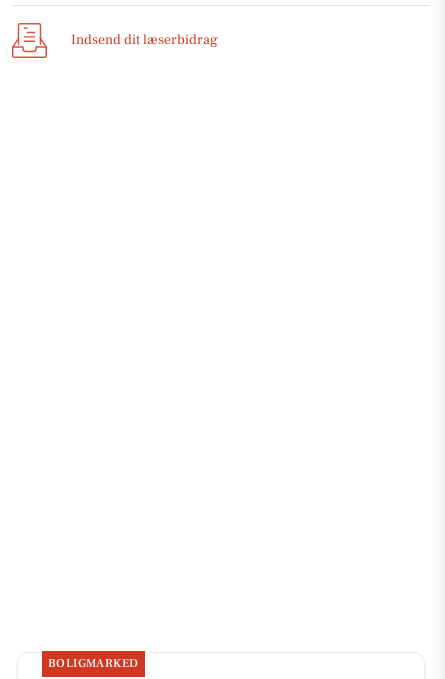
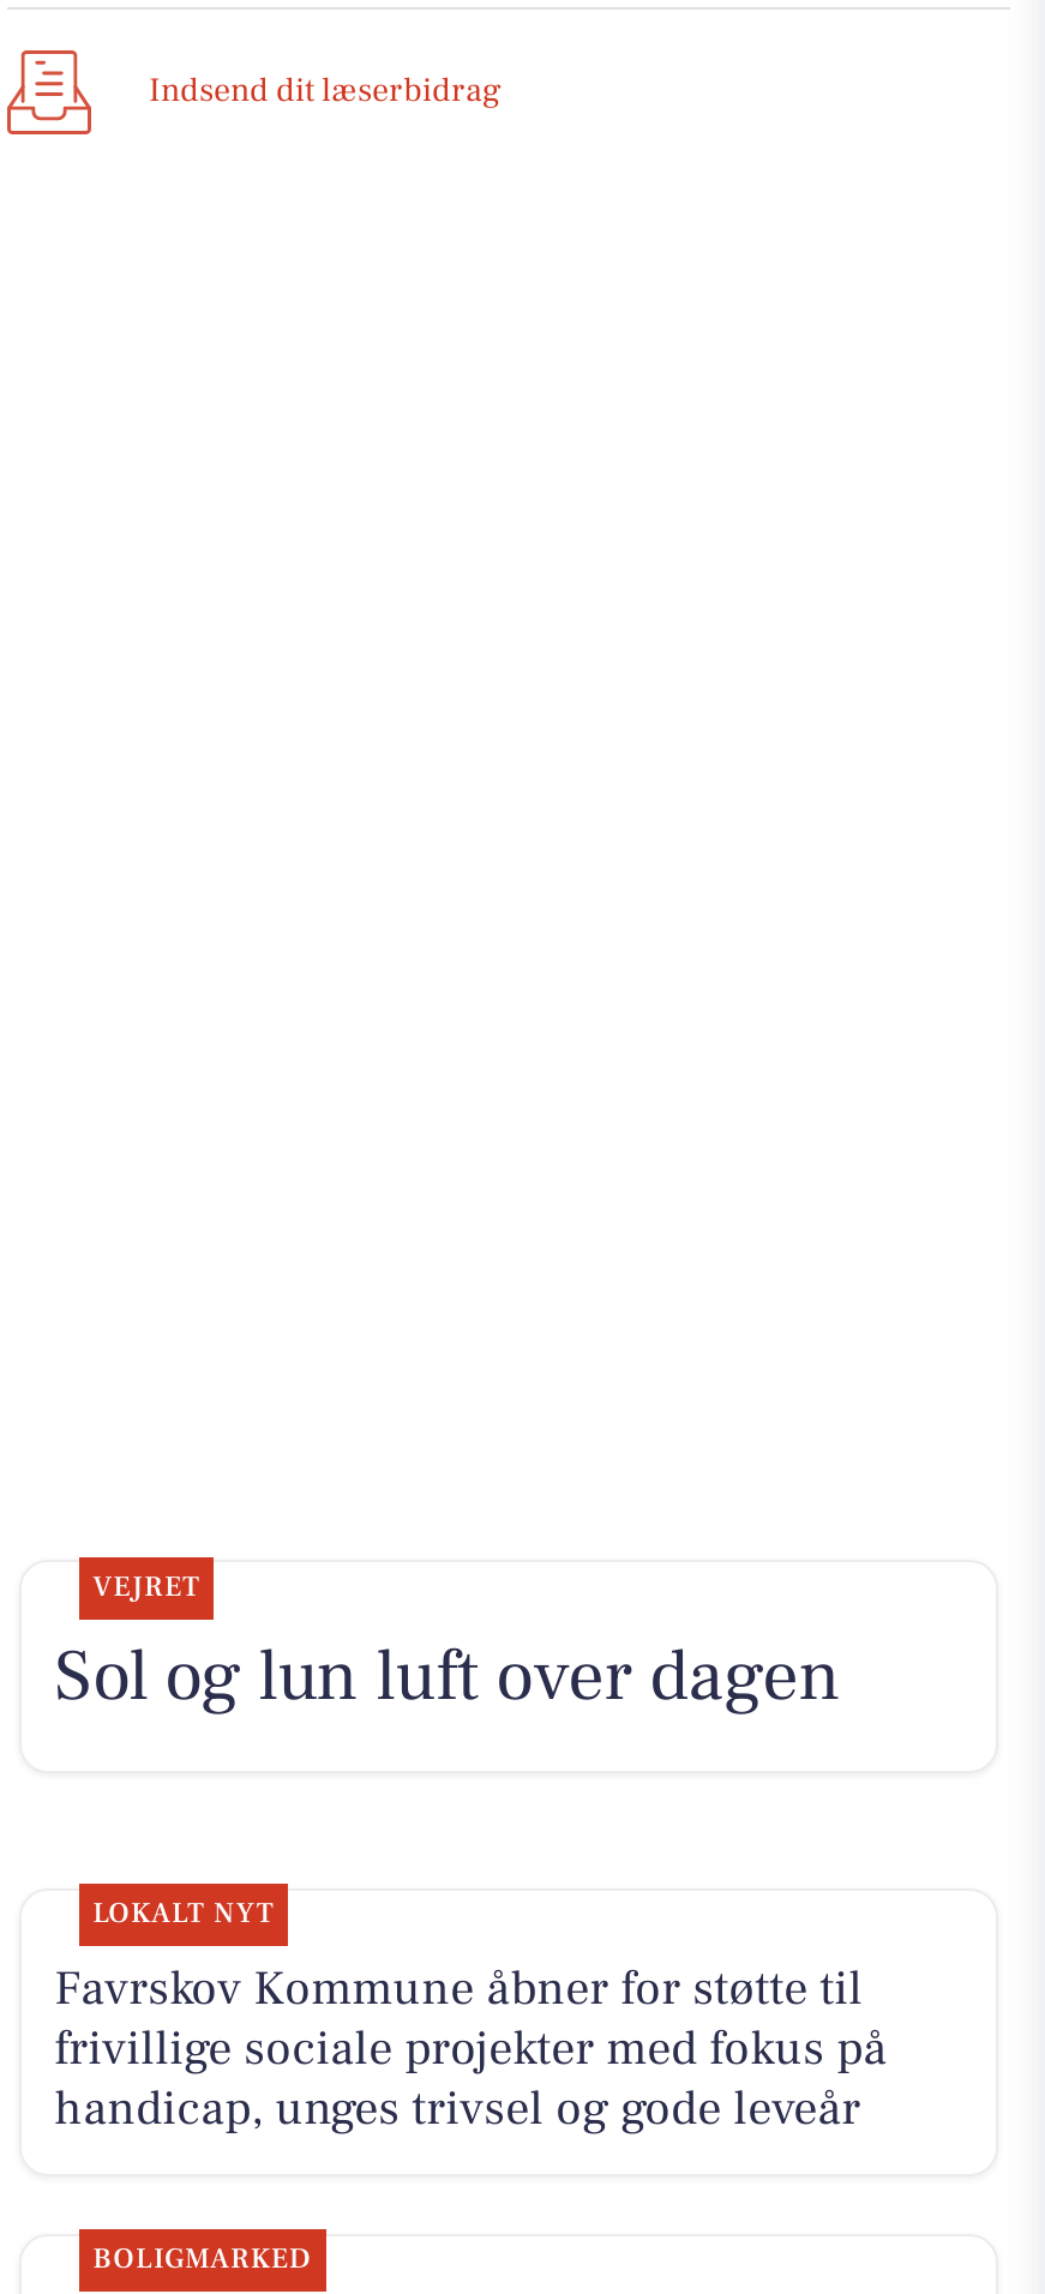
+ VEJRET
+ Sol og lun luft over dagen
+ LOKALT NYT
+ Favrskov Kommune åbner for støtte til
+ frivillige sociale projekter med fokus på
+ handicap, unges trivsel og gode leveår
